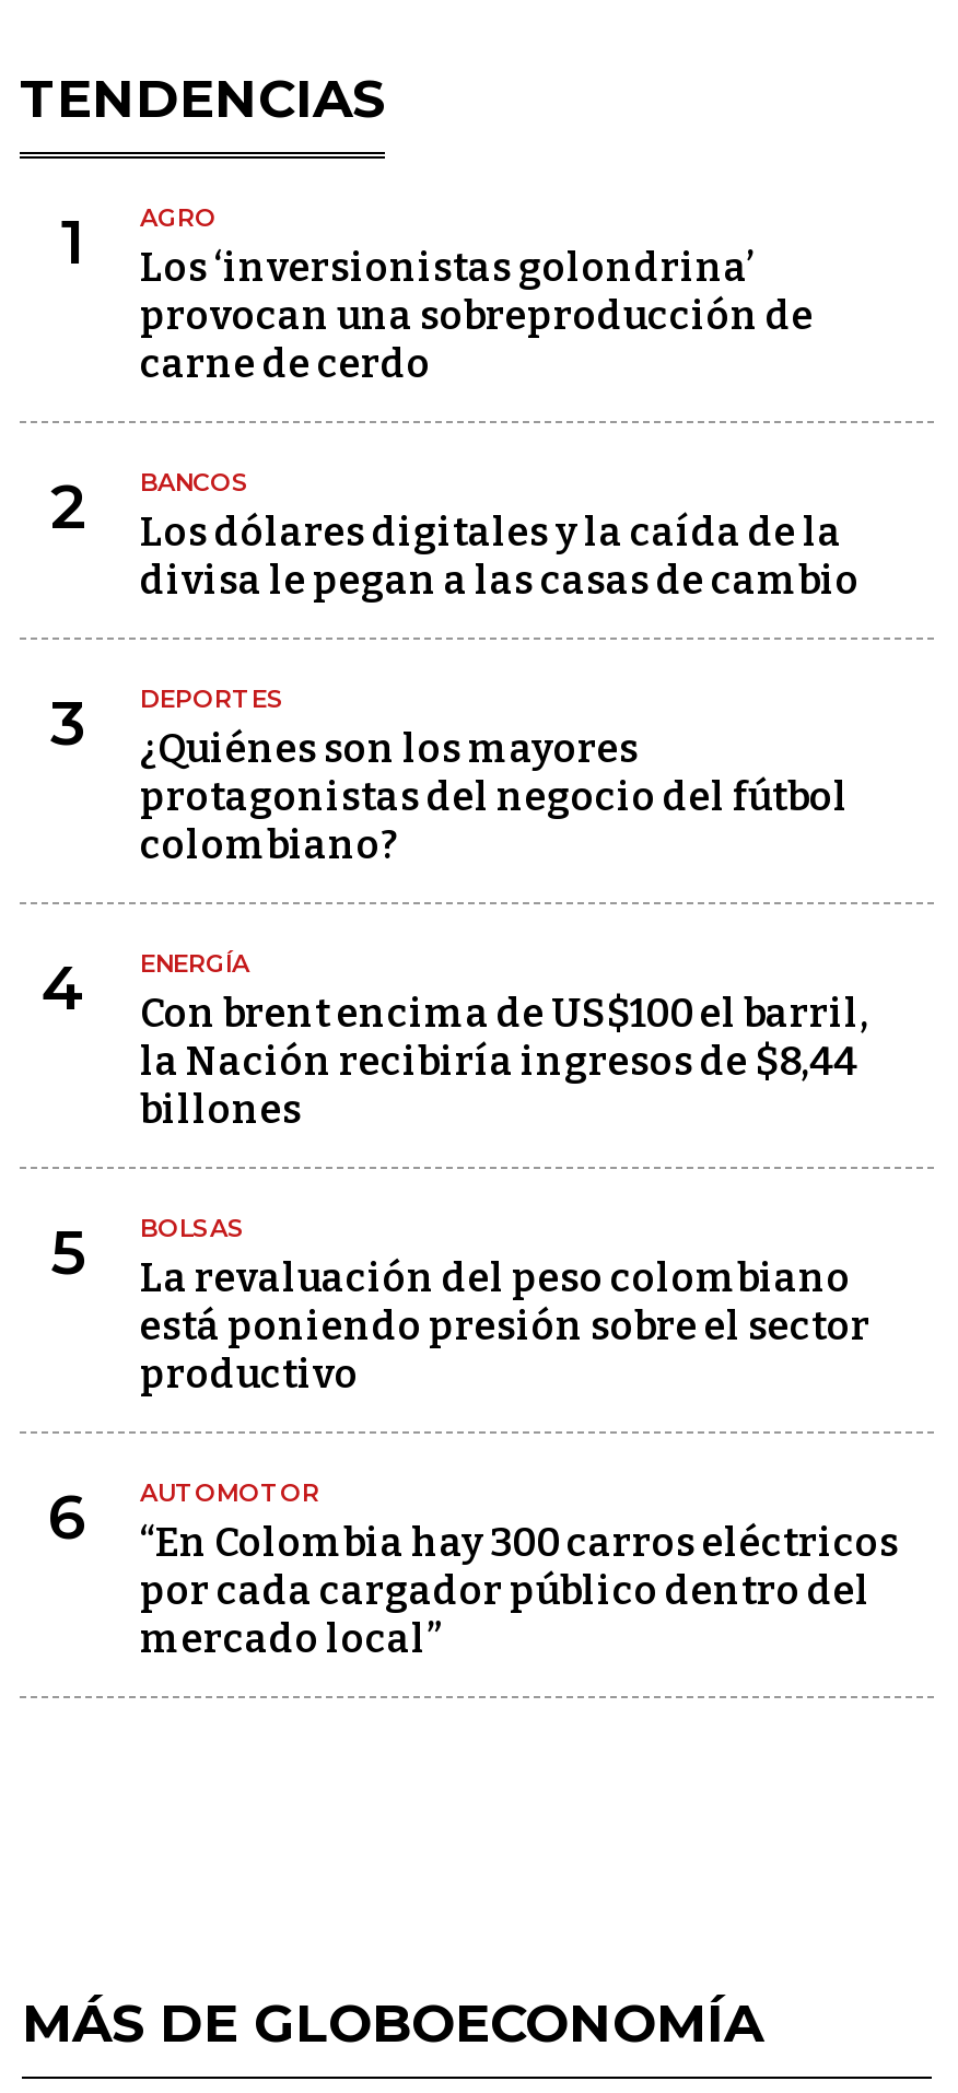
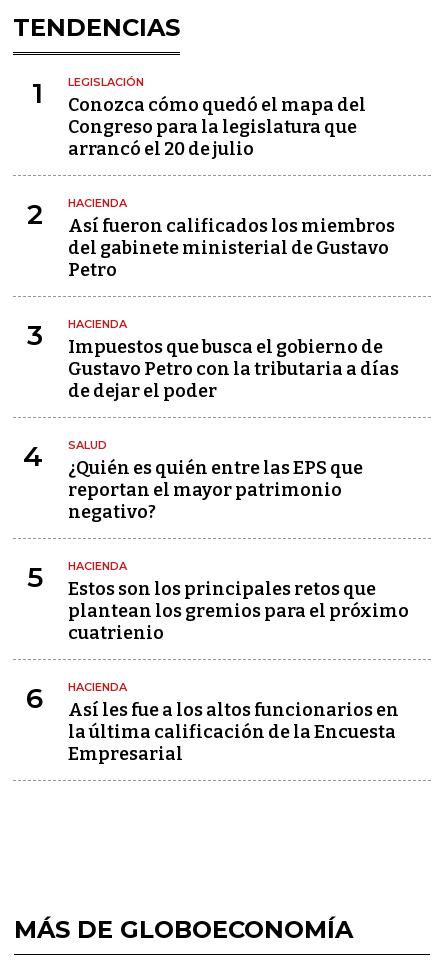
- AGRO
- Los ‘inversionistas golondrina’
- provocan una sobreproducción de
- carne de cerdo
+ LEGISLACIÓN
+ Conozca cómo quedó el mapa del
+ Congreso para la legislatura que
+ arrancó el 20 de julio

- BANCOS
- Los dólares digitales y la caída de la
- divisa le pegan a las casas de cambio
+ HACIENDA
+ Así fueron calificados los miembros
+ del gabinete ministerial de Gustavo
+ Petro

- DEPORTES
- ¿Quiénes son los mayores
- protagonistas del negocio del fútbol
- colombiano?
+ HACIENDA
+ Impuestos que busca el gobierno de
+ Gustavo Petro con la tributaria a días
+ de dejar el poder

- ENERGÍA
- Con brent encima de US$100 el barril,
- la Nación recibiría ingresos de $8,44
- billones
+ SALUD
+ ¿Quién es quién entre las EPS que
+ reportan el mayor patrimonio
+ negativo?

- BOLSAS
- La revaluación del peso colombiano
- está poniendo presión sobre el sector
- productivo
+ HACIENDA
+ Estos son los principales retos que
+ plantean los gremios para el próximo
+ cuatrienio

- AUTOMOTOR
- “En Colombia hay 300 carros eléctricos
- por cada cargador público dentro del
- mercado local”
+ HACIENDA
+ Así les fue a los altos funcionarios en
+ la última calificación de la Encuesta
+ Empresarial
